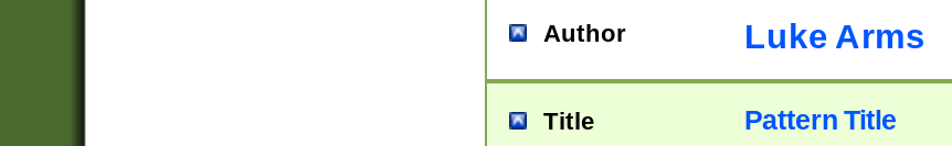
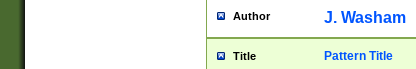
- Luke Arms
+ J. Washam
